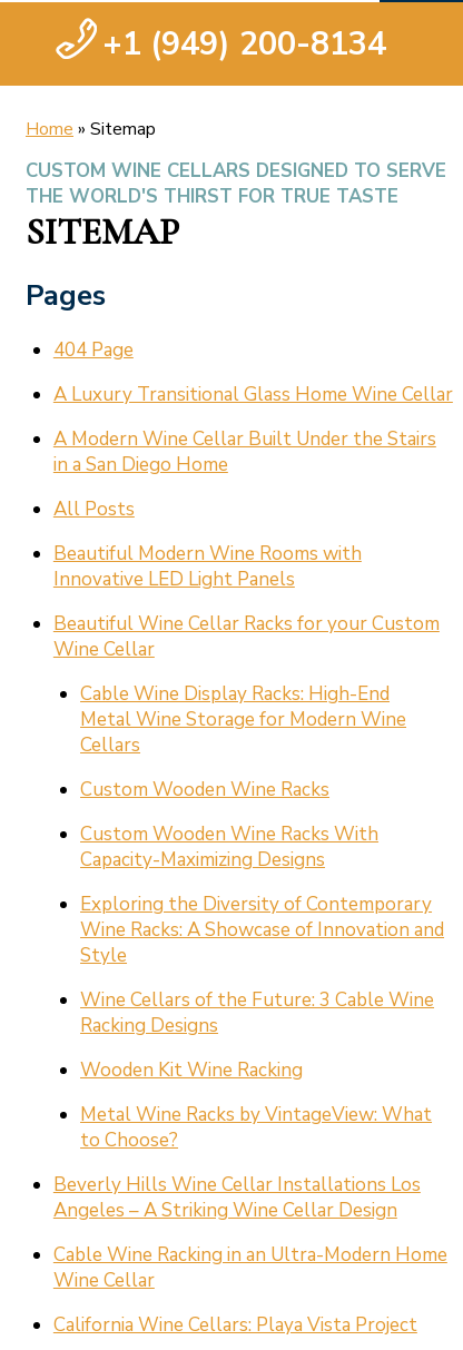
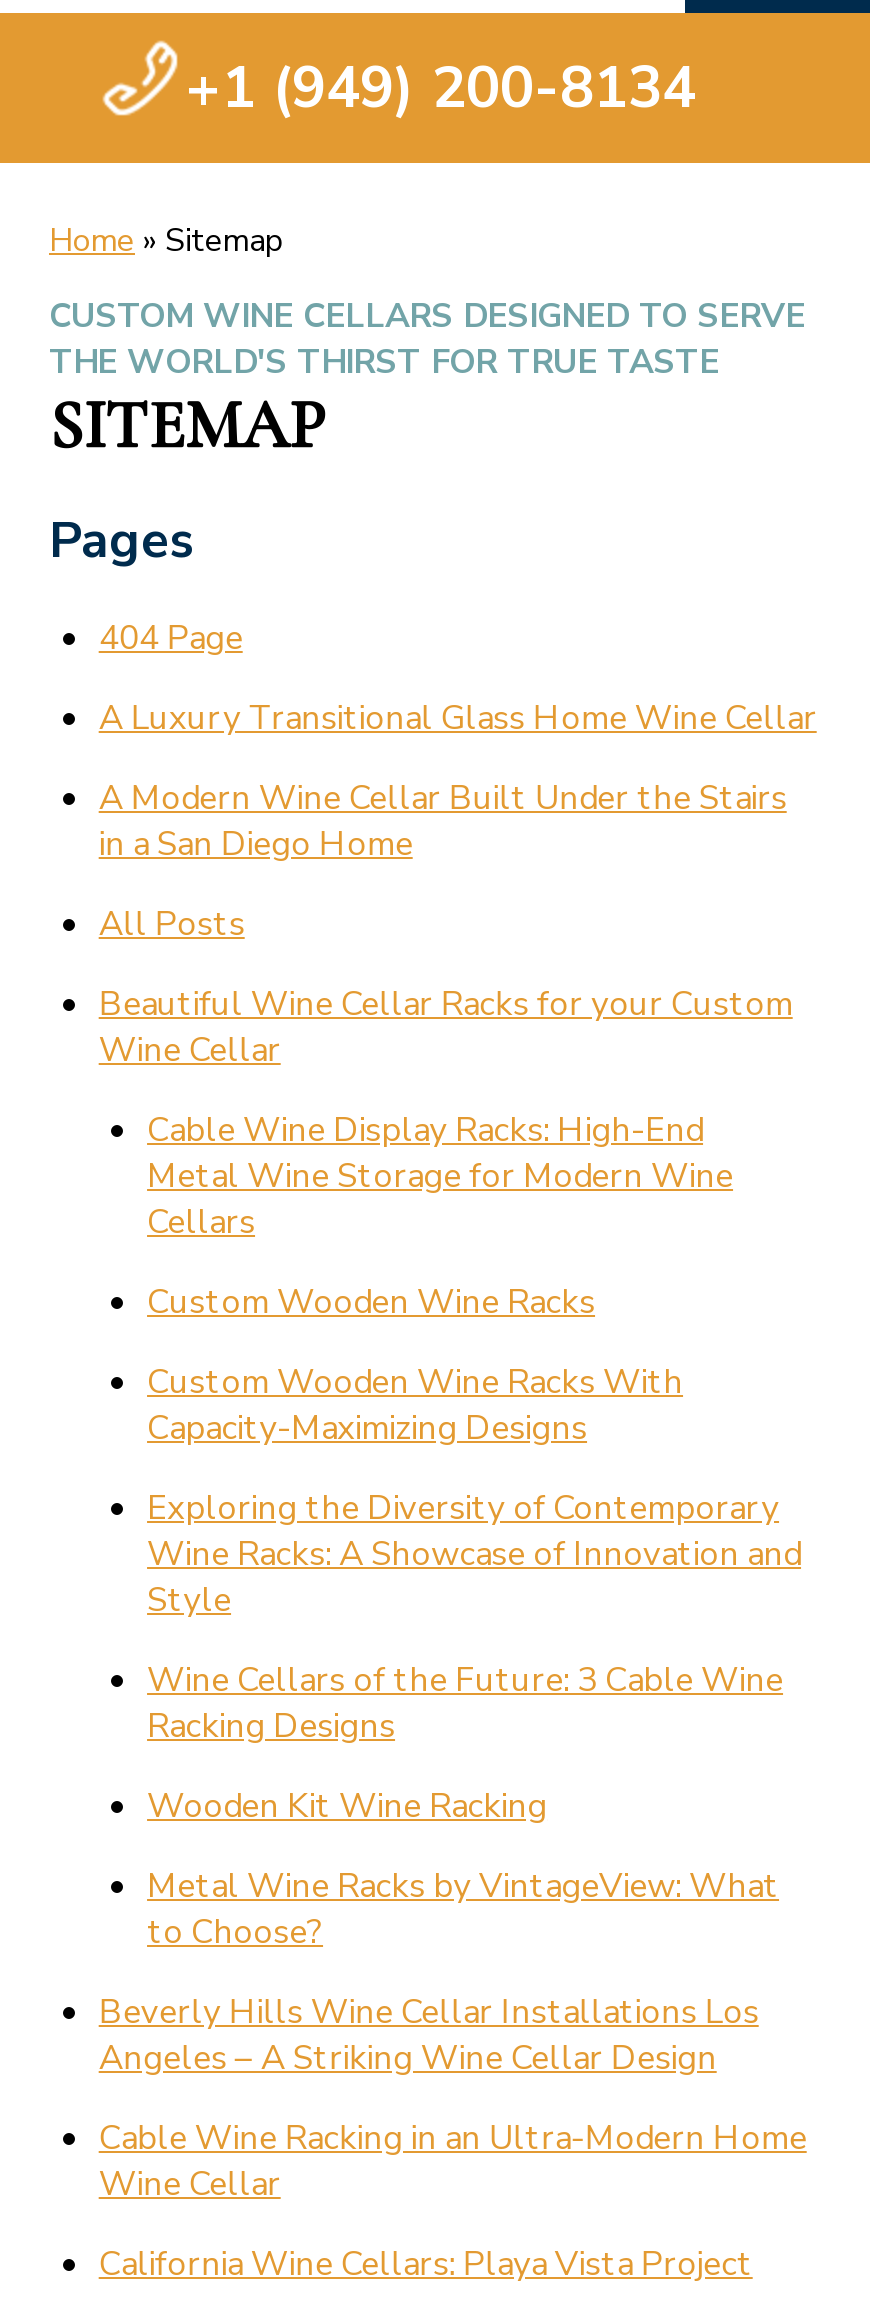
- Beautiful Modern Wine Rooms with
- Innovative LED Light Panels
